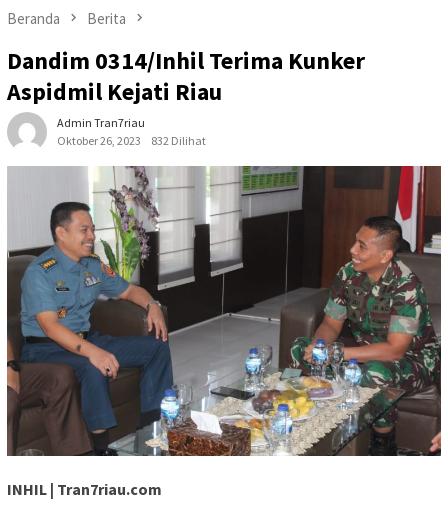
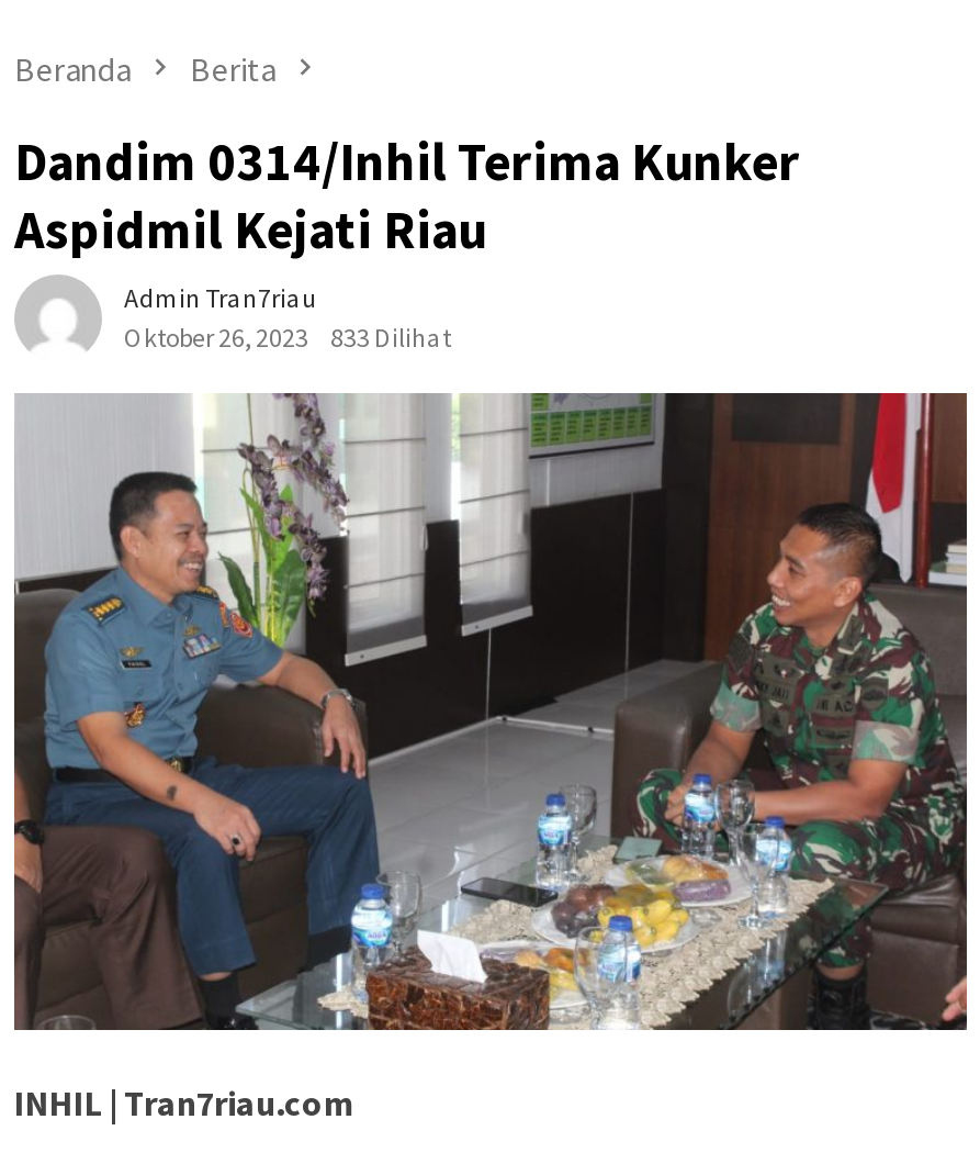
- Oktober 26, 2023 832 Dilihat
+ Oktober 26, 2023 833 Dilihat
